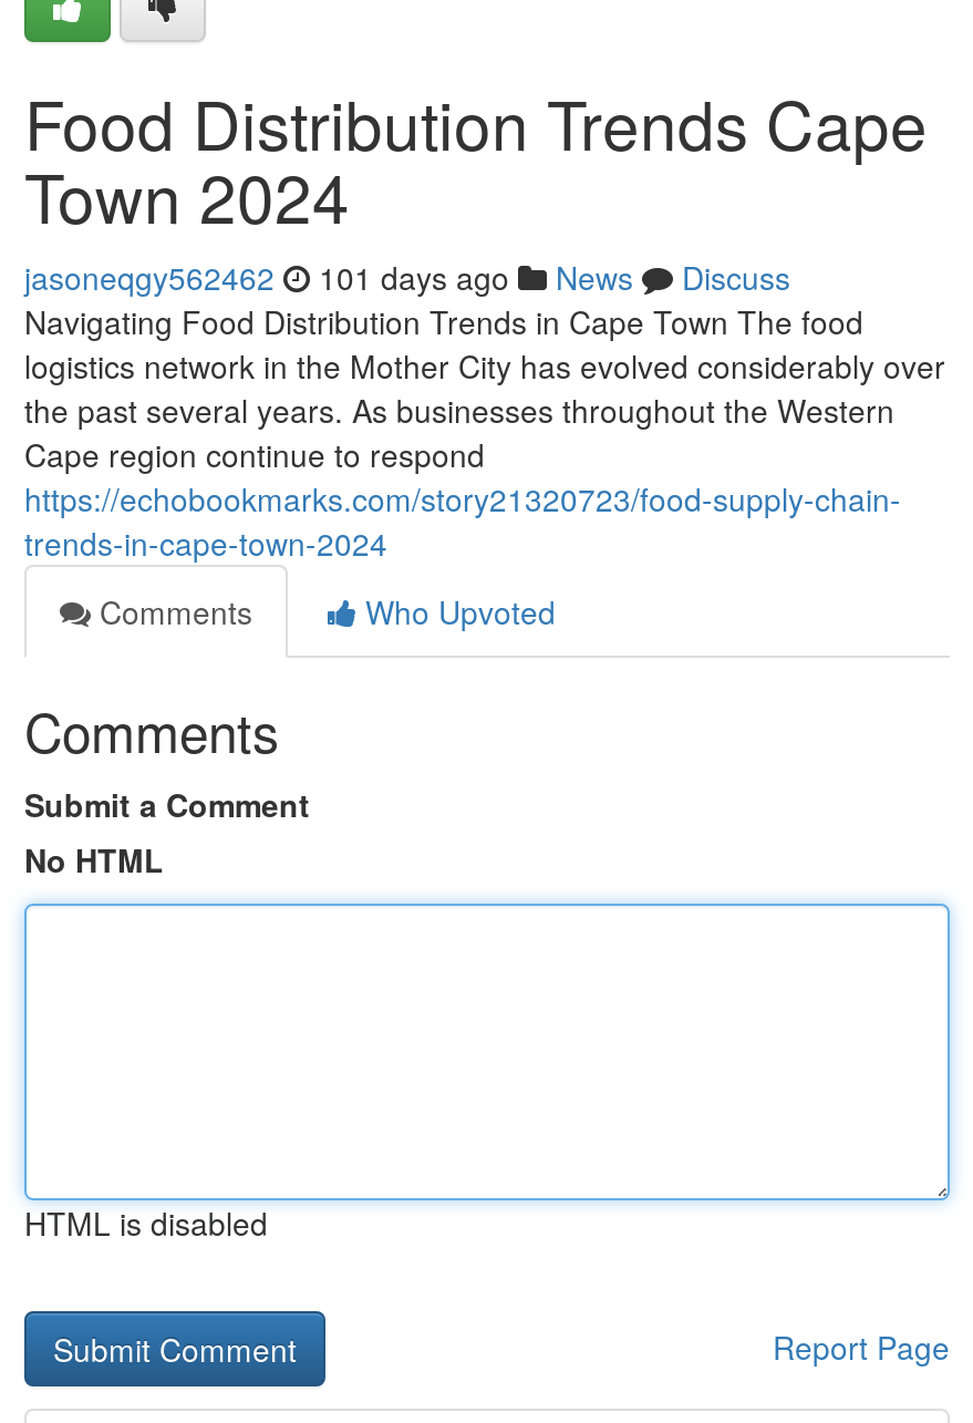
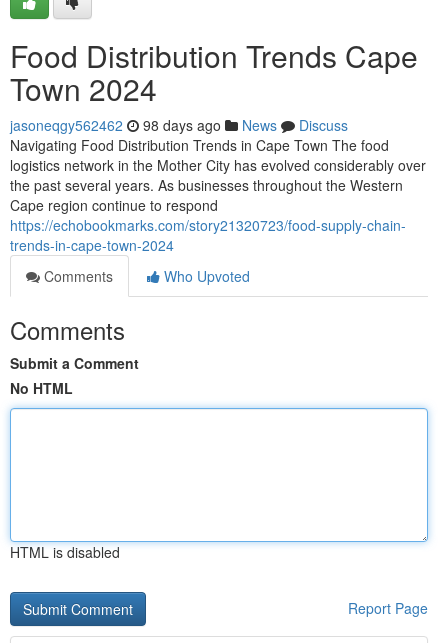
- jasoneqgy562462 101 days ago News Discuss
+ jasoneqgy562462 98 days ago News Discuss
